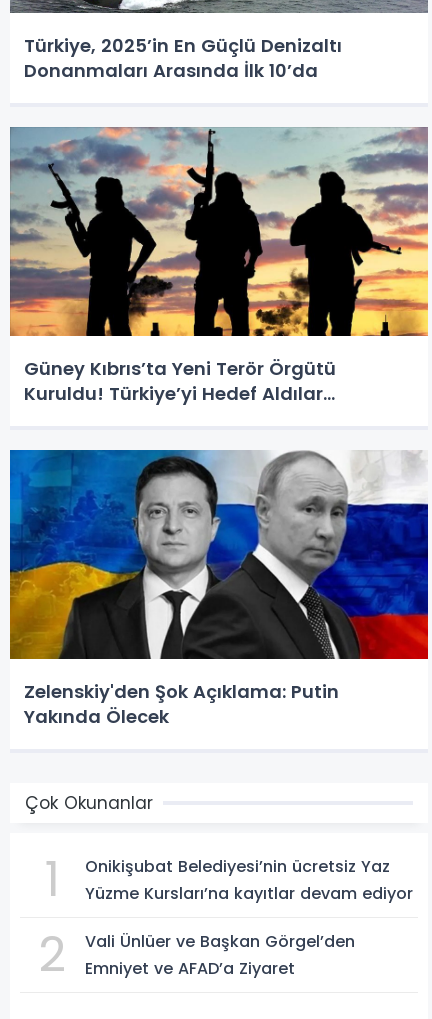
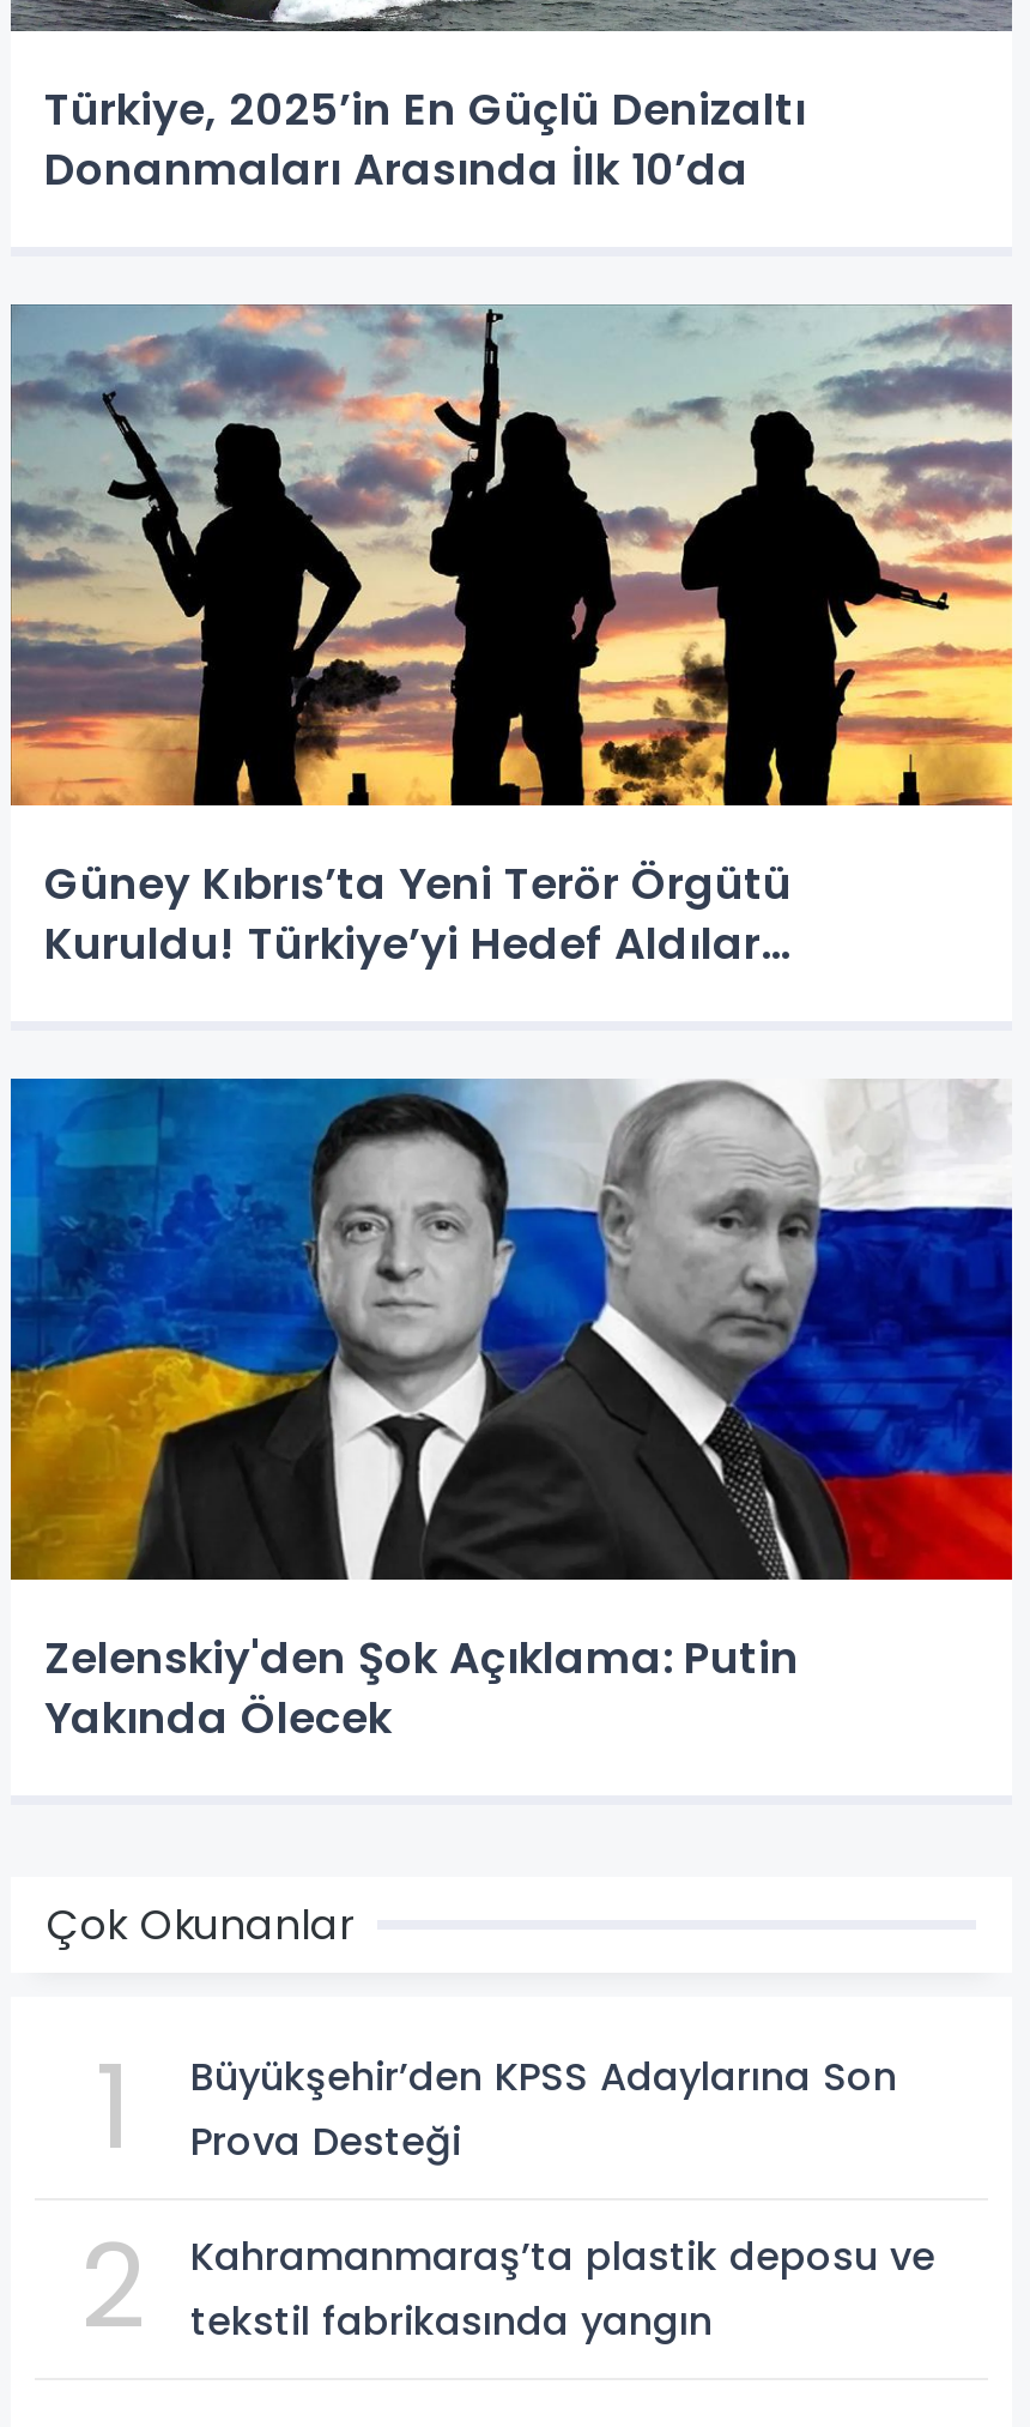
- Onikişubat Belediyesi’nin ücretsiz Yaz
- Yüzme Kursları’na kayıtlar devam ediyor
+ Büyükşehir’den KPSS Adaylarına Son
+ Prova Desteği

- Vali Ünlüer ve Başkan Görgel’den
- Emniyet ve AFAD’a Ziyaret
+ Kahramanmaraş’ta plastik deposu ve
+ tekstil fabrikasında yangın
